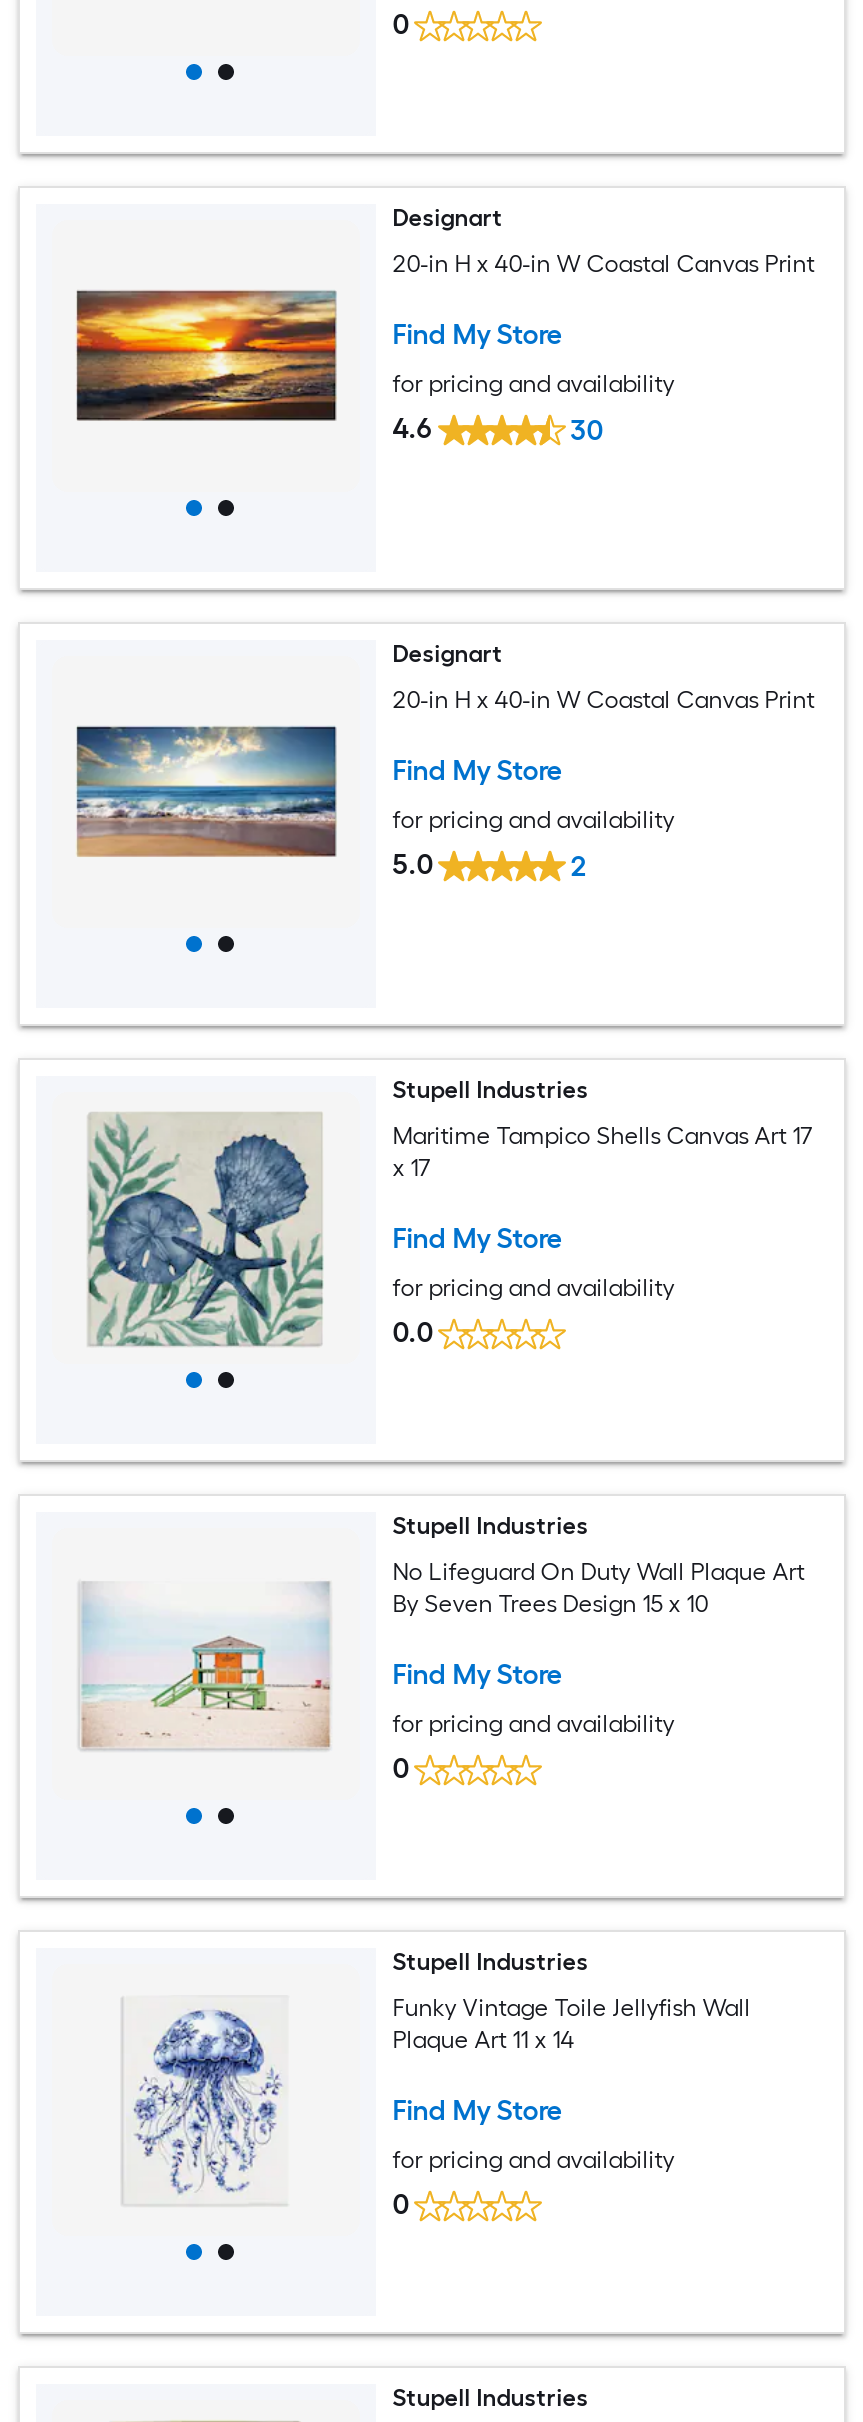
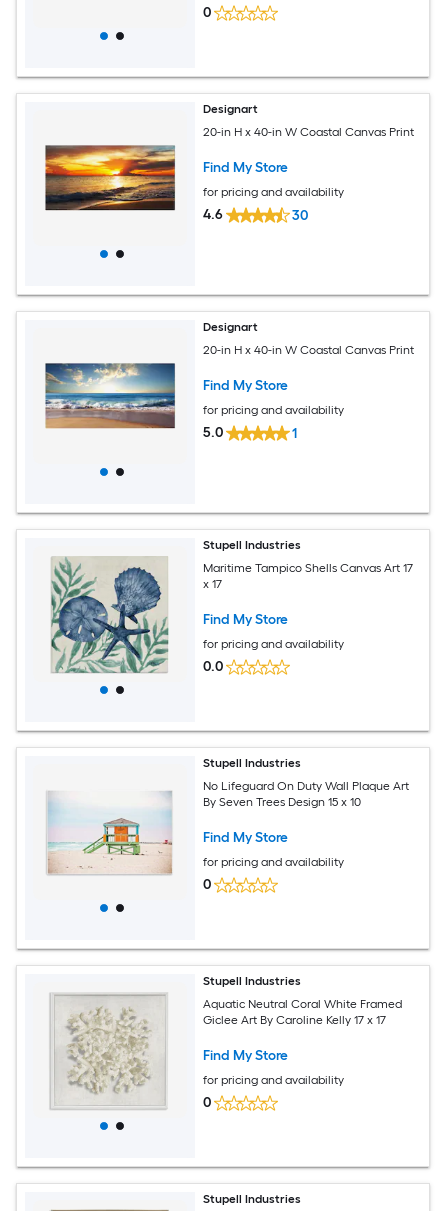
- 2
+ 1

- [image]
- Funky Vintage Toile Jellyfish Wall
- Plaque Art 11 x 14
+ [image]
+ Aquatic Neutral Coral White Framed
+ Giclee Art By Caroline Kelly 17 x 17
